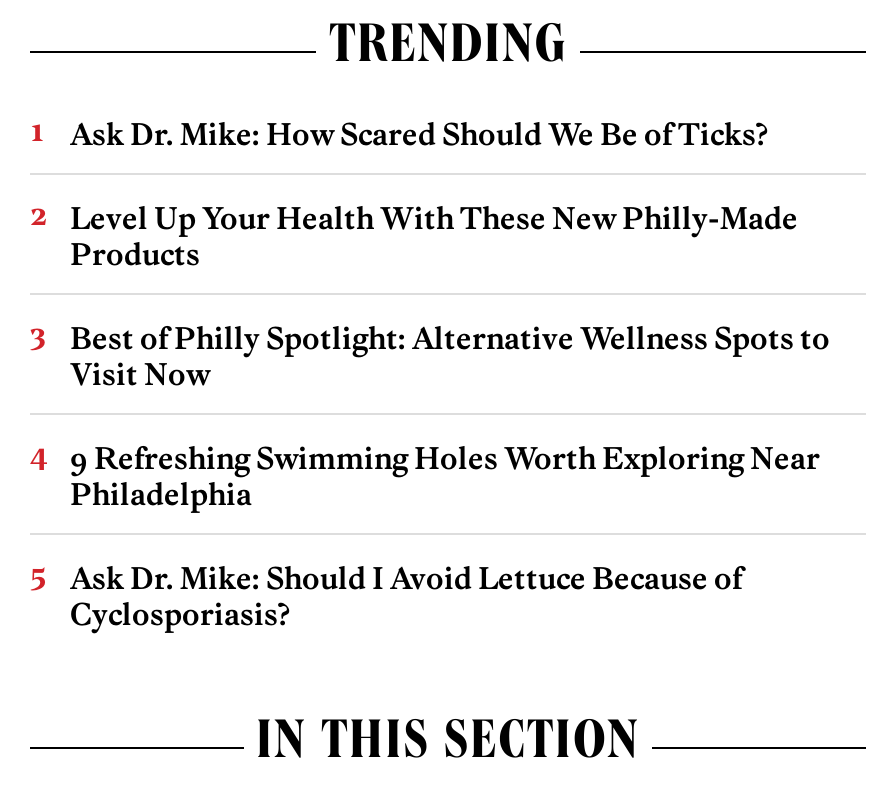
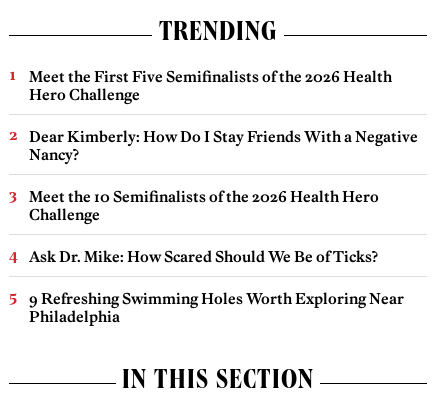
+ Meet the First Five Semifinalists of the 2026 Health
+ Hero Challenge
+ Dear Kimberly: How Do I Stay Friends With a Negative
+ Nancy?
+ Meet the 10 Semifinalists of the 2026 Health Hero
+ Challenge

moved down: Ask Dr. Mike: How Scared Should We Be of Ticks?

- Level Up Your Health With These New Philly-Made
- Products
- Best of Philly Spotlight: Alternative Wellness Spots to
- Visit Now

moved down: 9 Refreshing Swimming Holes Worth Exploring Near | Philadelphia

- Ask Dr. Mike: Should I Avoid Lettuce Because of
- Cyclosporiasis?
